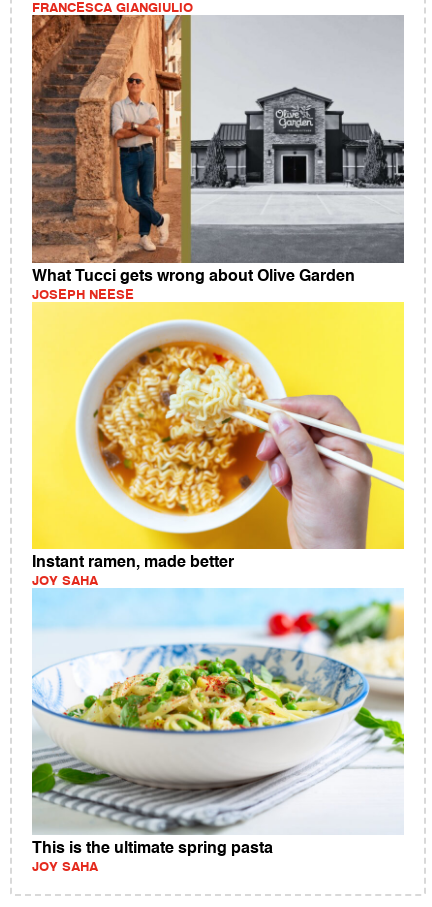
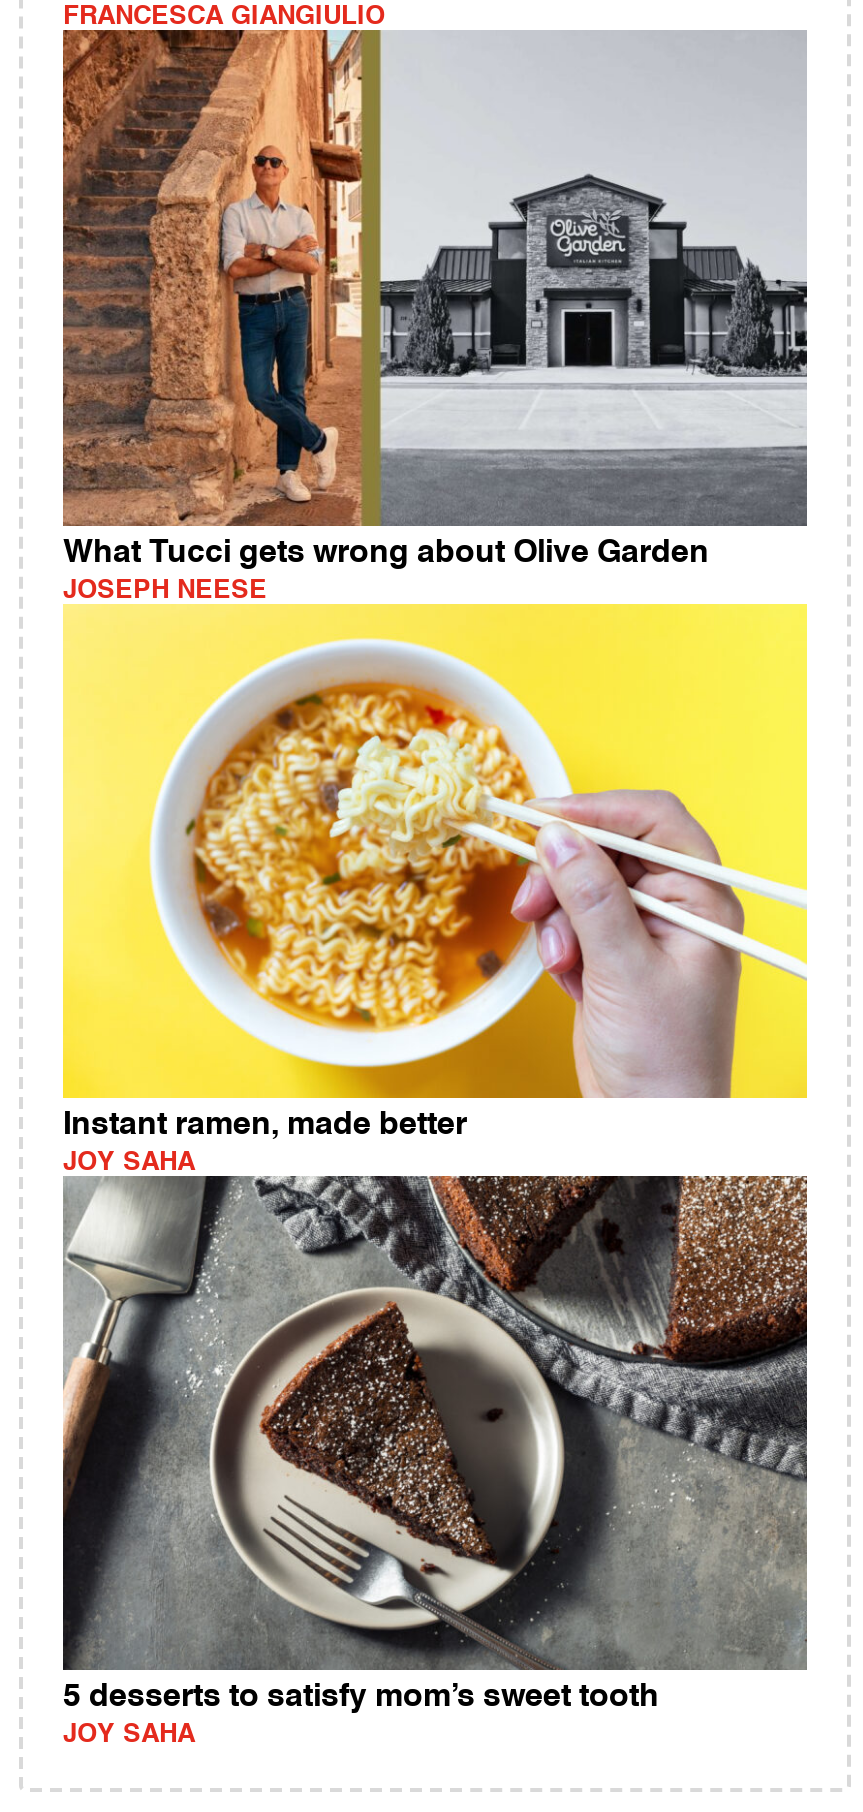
- [image]
- This is the ultimate spring pasta
+ [image]
+ 5 desserts to satisfy mom’s sweet tooth
